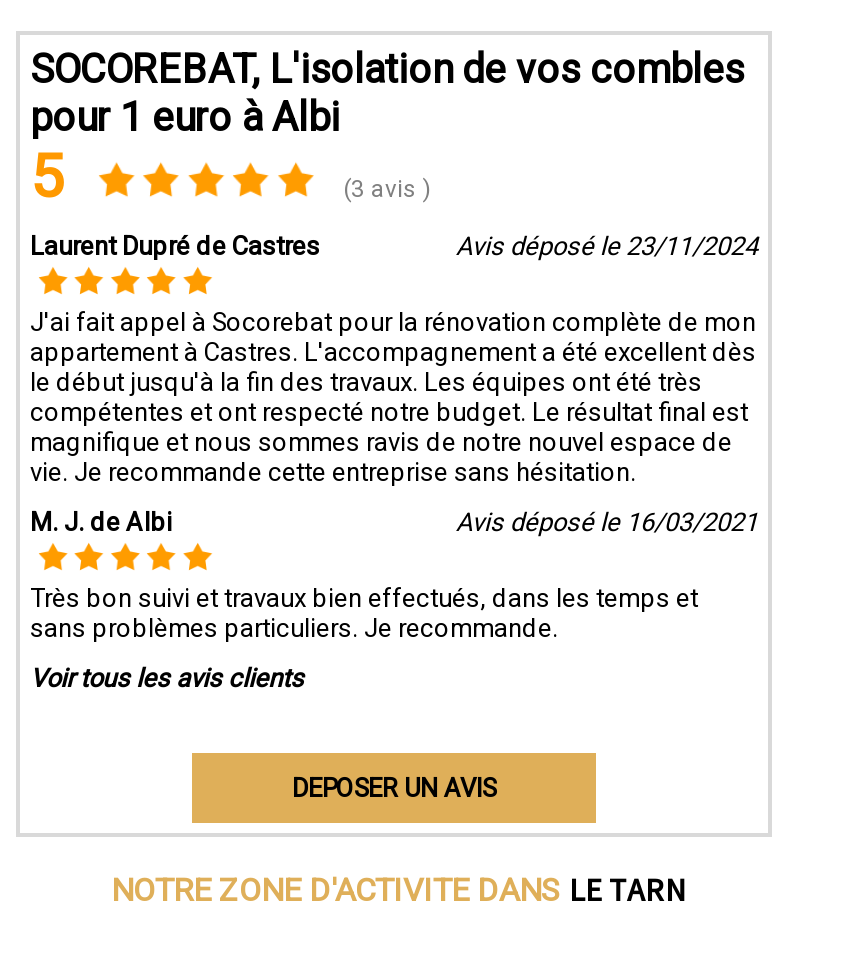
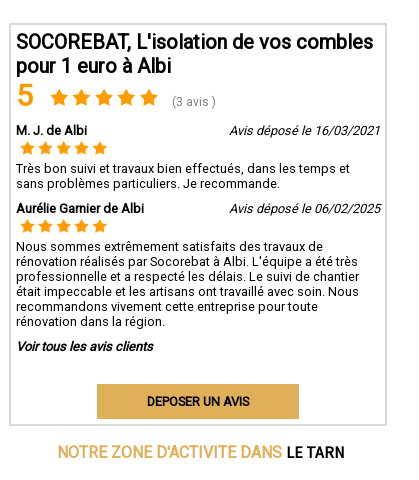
- Laurent Dupré de Castres
- Avis déposé le 23/11/2024
- J'ai fait appel à Socorebat pour la rénovation complète de mon
- appartement à Castres. L'accompagnement a été excellent dès
- le début jusqu'à la fin des travaux. Les équipes ont été très
- compétentes et ont respecté notre budget. Le résultat final est
- magnifique et nous sommes ravis de notre nouvel espace de
- vie. Je recommande cette entreprise sans hésitation.

moved up: M. J. de Albi | Avis déposé le 16/03/2021 | Très bon suivi et travaux bien effectués, dans les temps et | sans problèmes particuliers. Je recommande.

+ Aurélie Garnier de Albi
+ Avis déposé le 06/02/2025
+ Nous sommes extrêmement satisfaits des travaux de
+ rénovation réalisés par Socorebat à Albi. L'équipe a été très
+ professionnelle et a respecté les délais. Le suivi de chantier
+ était impeccable et les artisans ont travaillé avec soin. Nous
+ recommandons vivement cette entreprise pour toute
+ rénovation dans la région.
